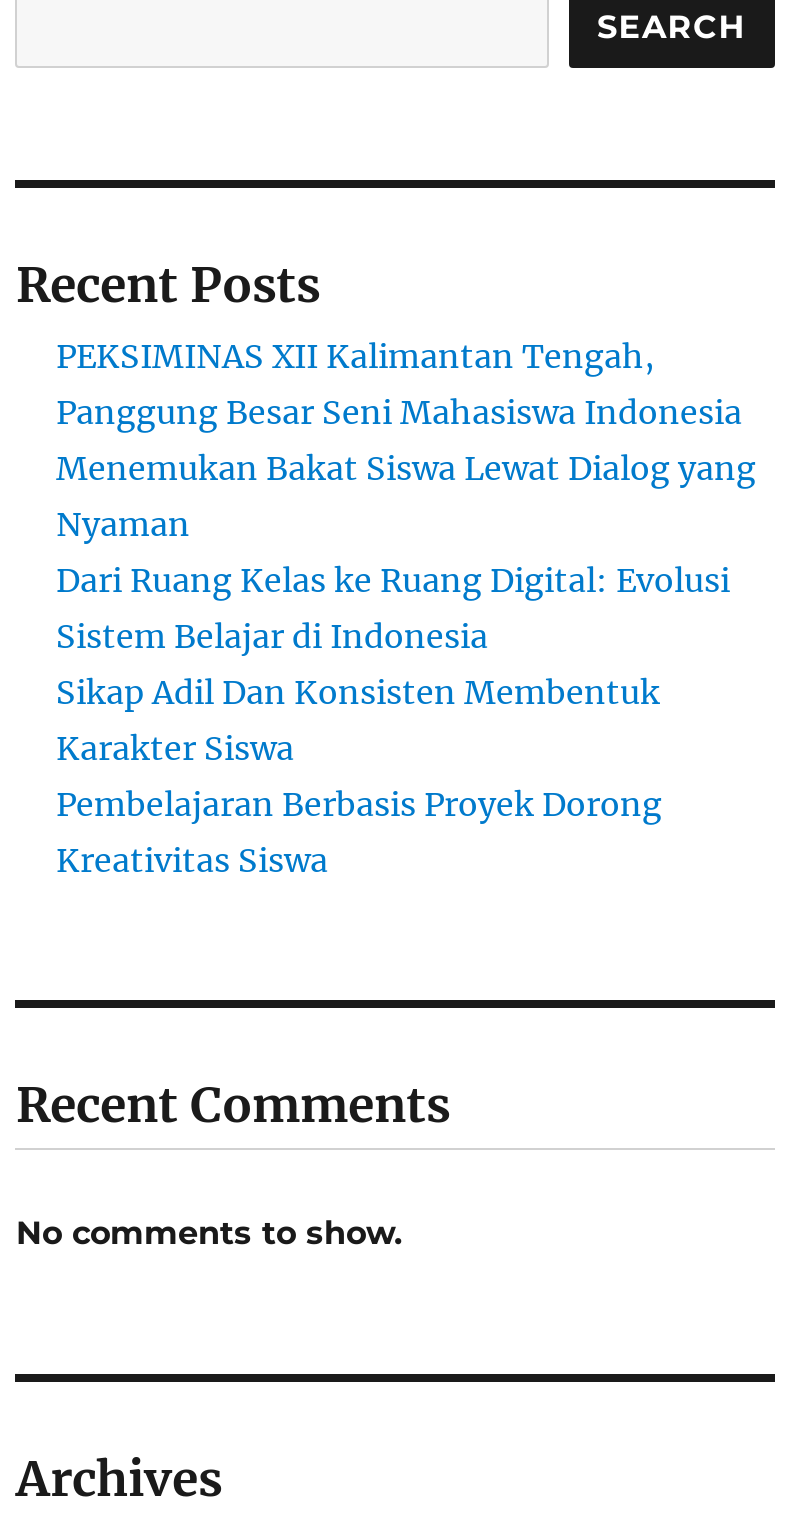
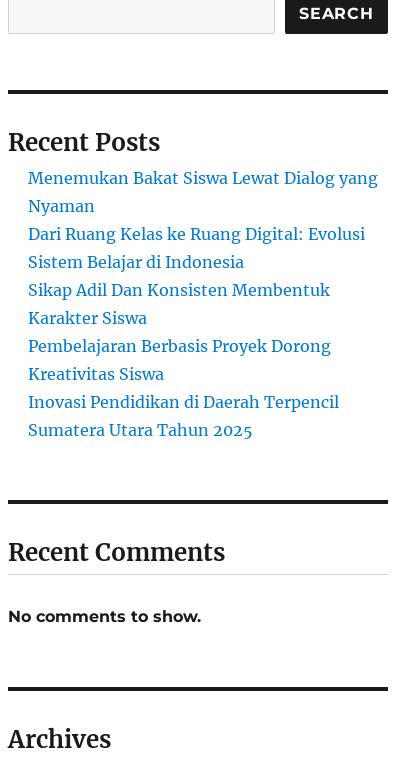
- PEKSIMINAS XII Kalimantan Tengah,
- Panggung Besar Seni Mahasiswa Indonesia

moved up: Menemukan Bakat Siswa Lewat Dialog yang | Nyaman | Dari Ruang Kelas ke Ruang Digital: Evolusi | Sistem Belajar di Indonesia | Sikap Adil Dan Konsisten Membentuk | Karakter Siswa | Pembelajaran Berbasis Proyek Dorong | Kreativitas Siswa

+ Inovasi Pendidikan di Daerah Terpencil
+ Sumatera Utara Tahun 2025
